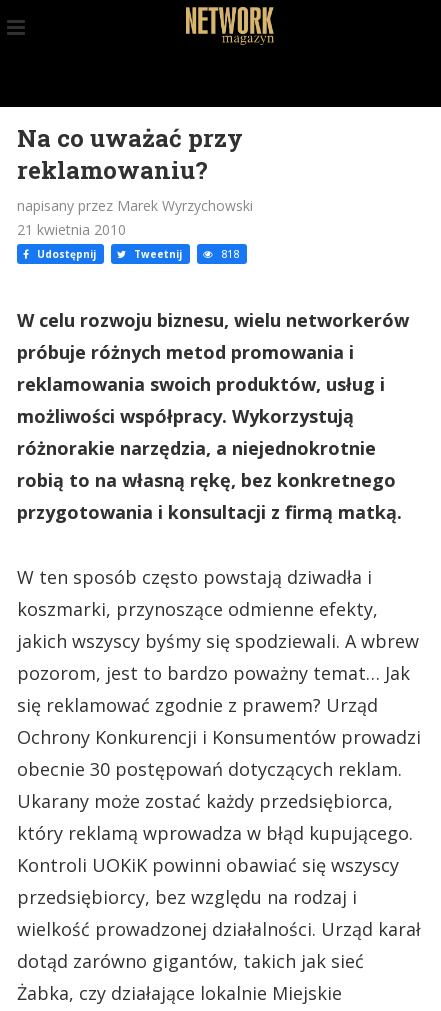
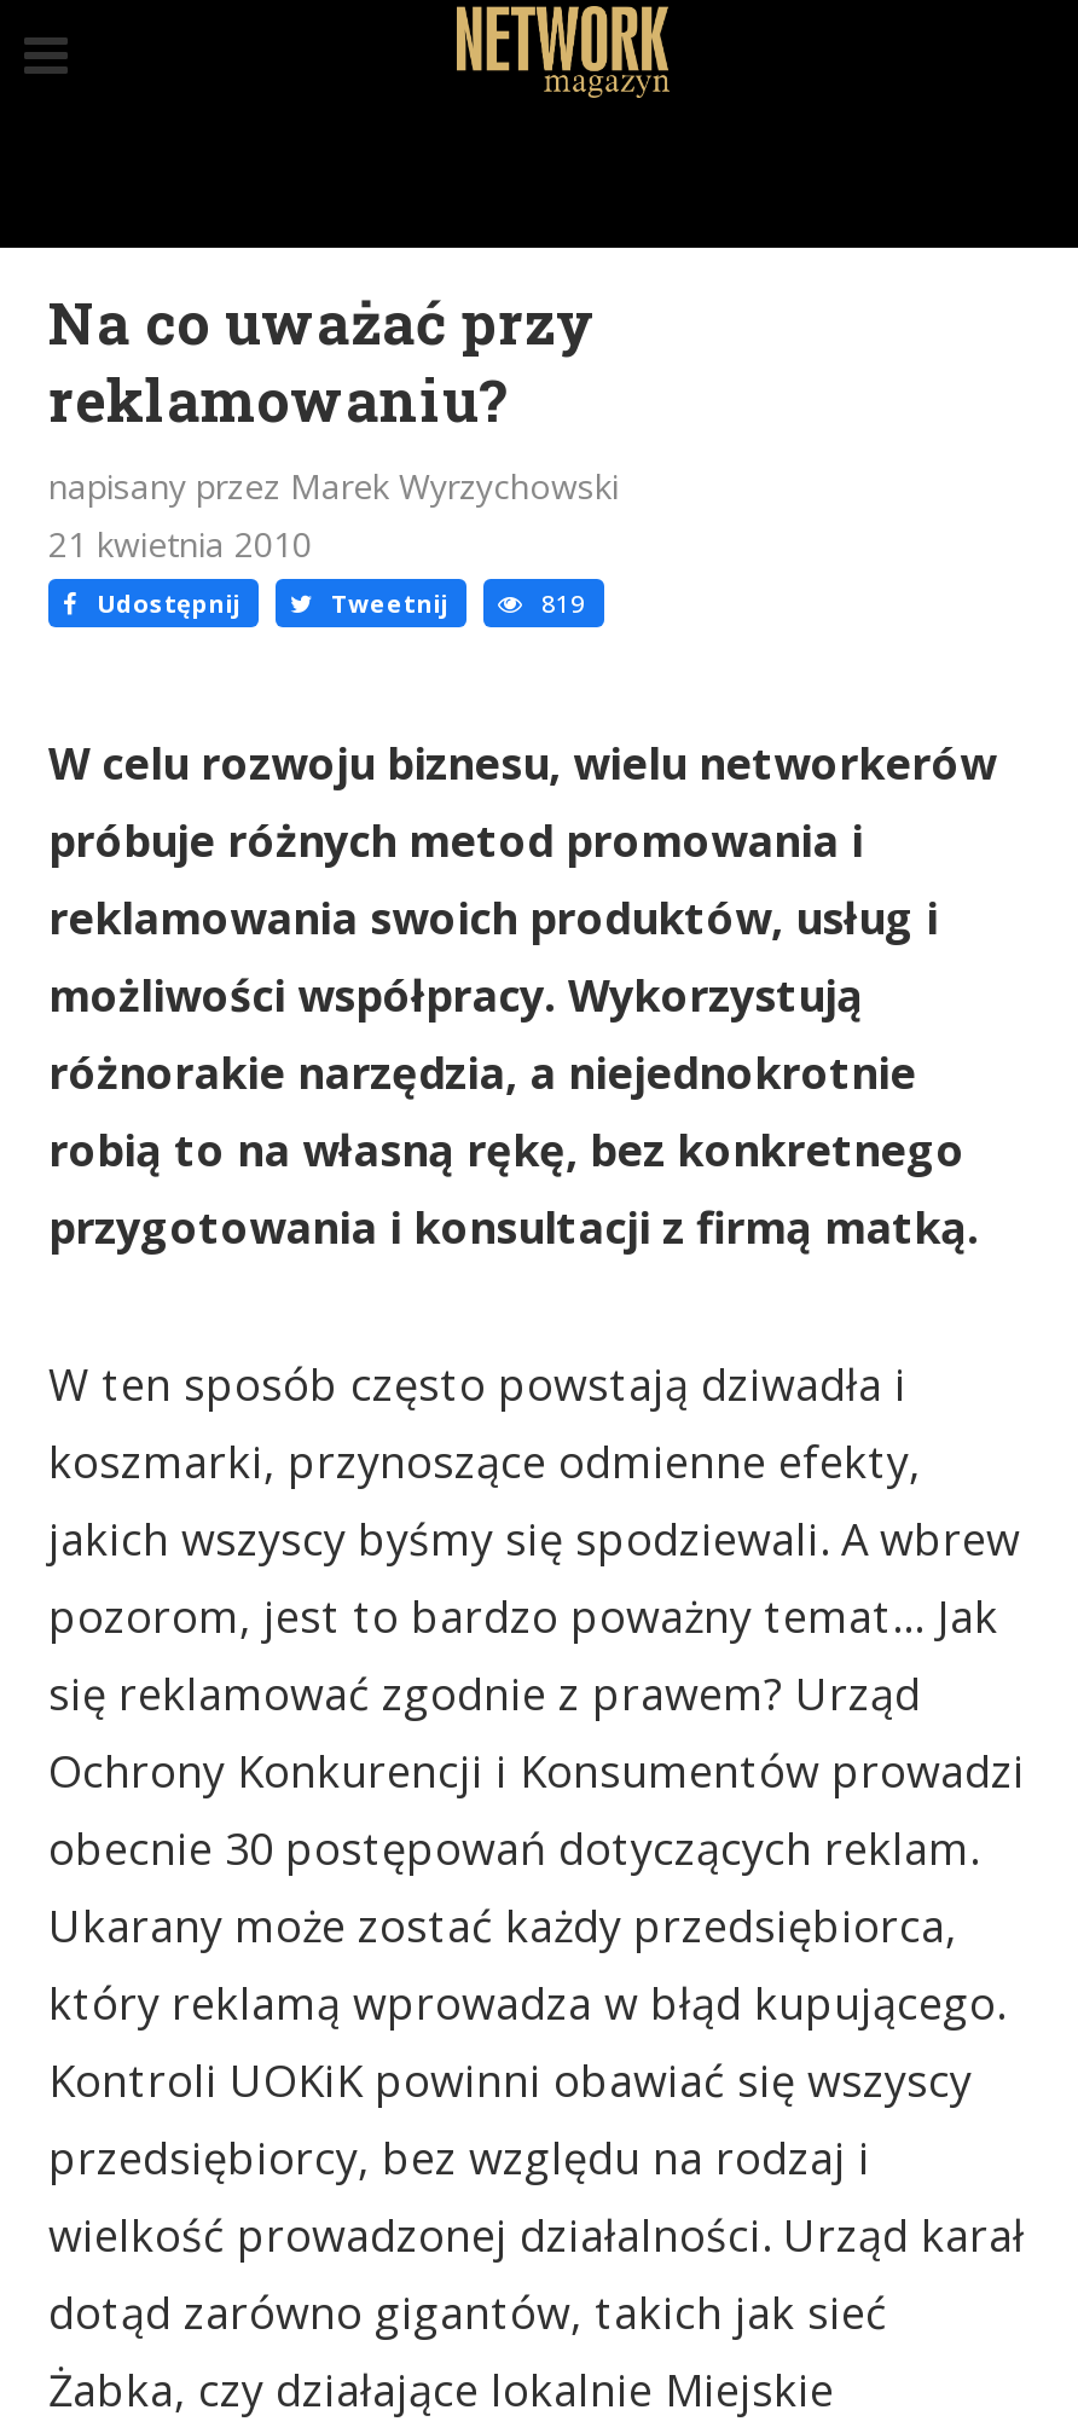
- 818
+ 819
